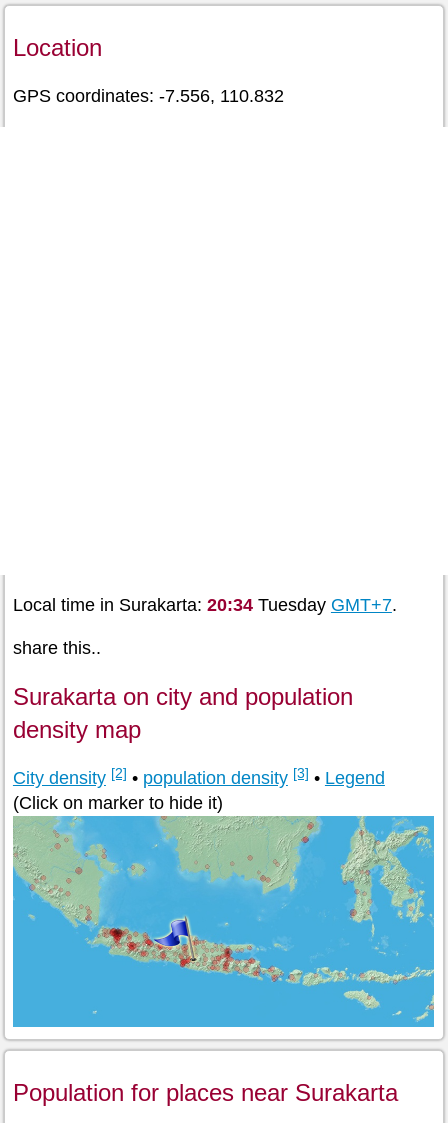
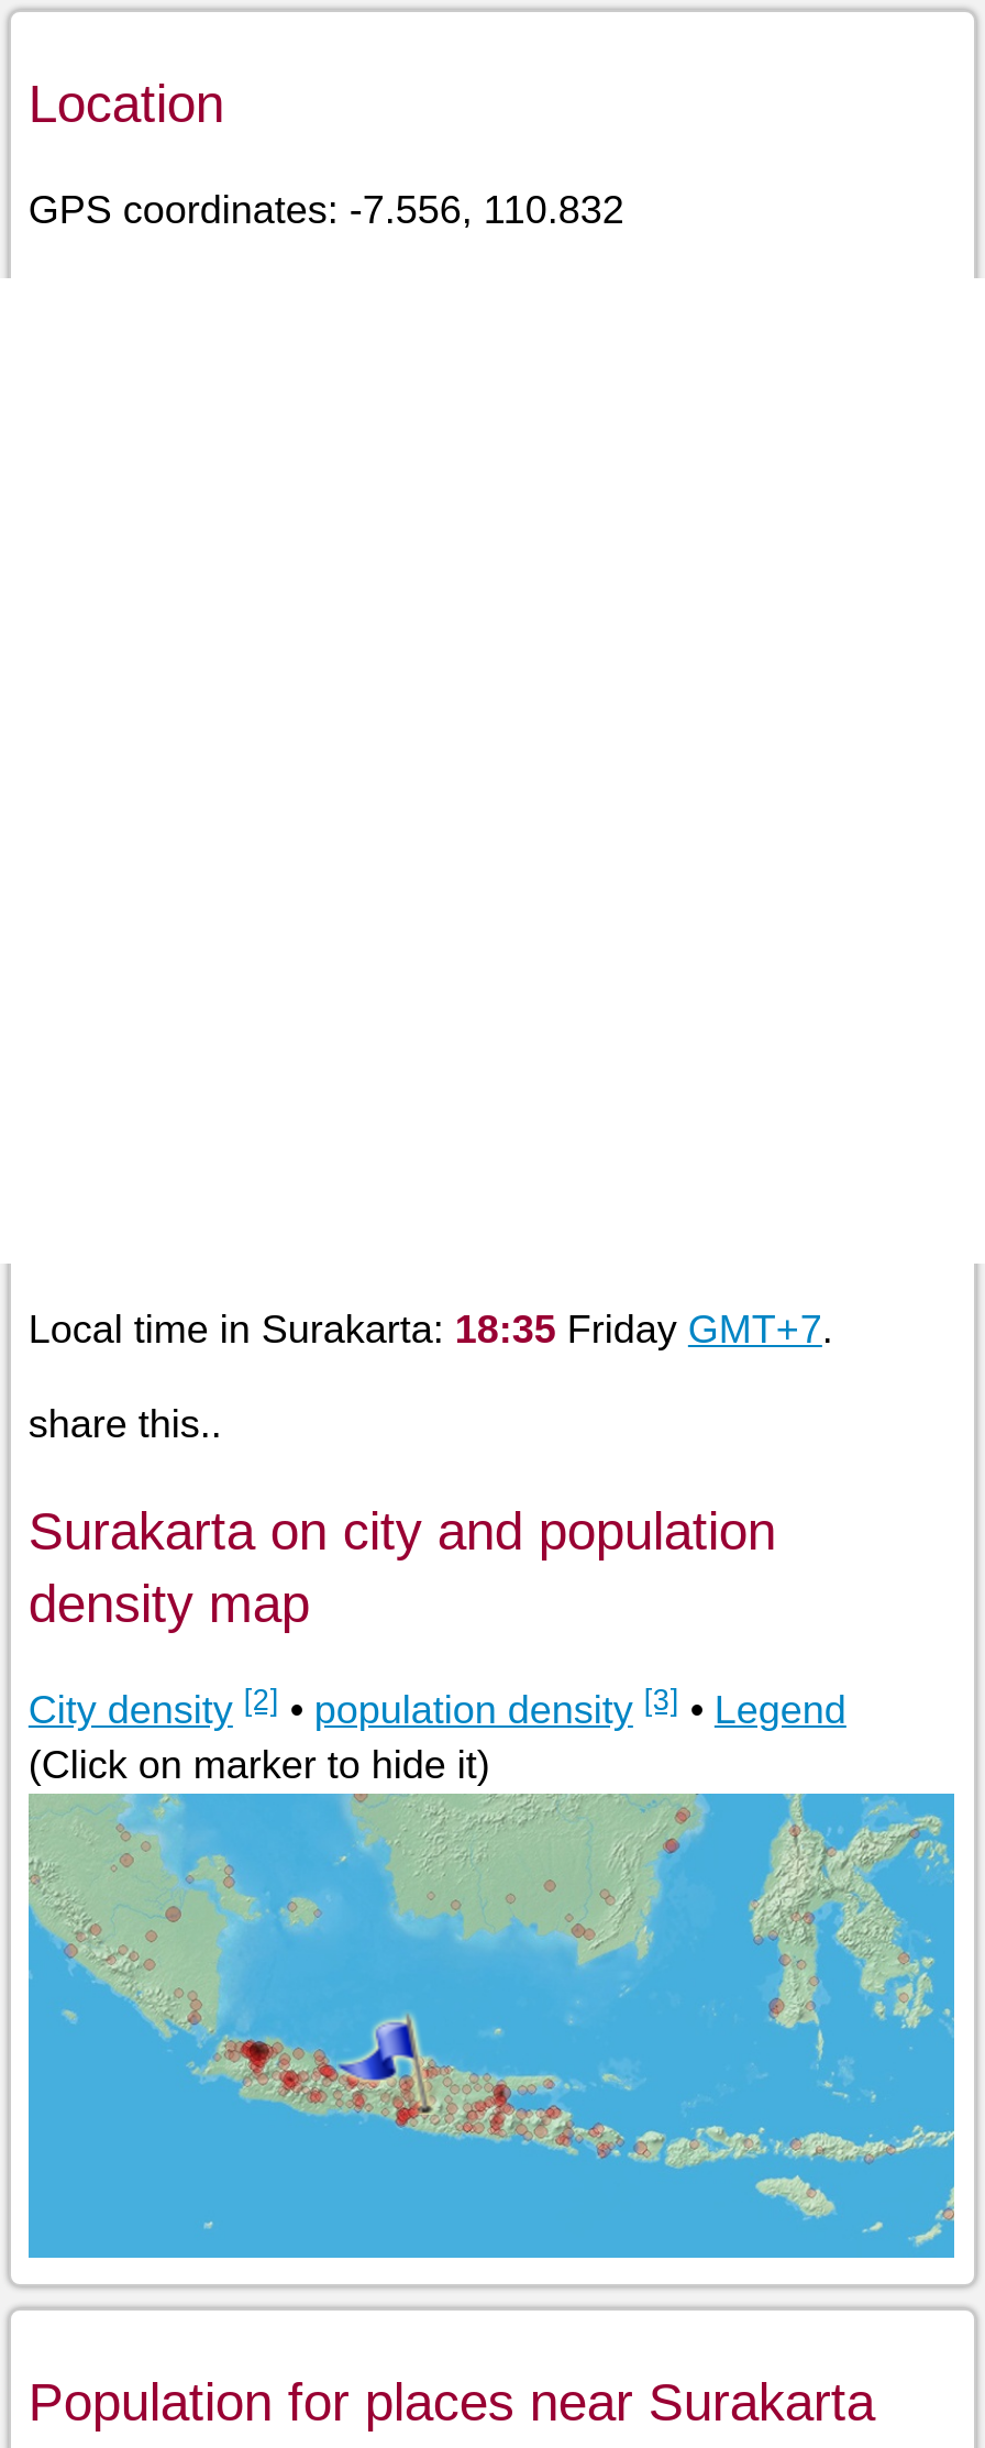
- Local time in Surakarta: 20:34 Tuesday GMT+7.
+ Local time in Surakarta: 18:35 Friday GMT+7.
